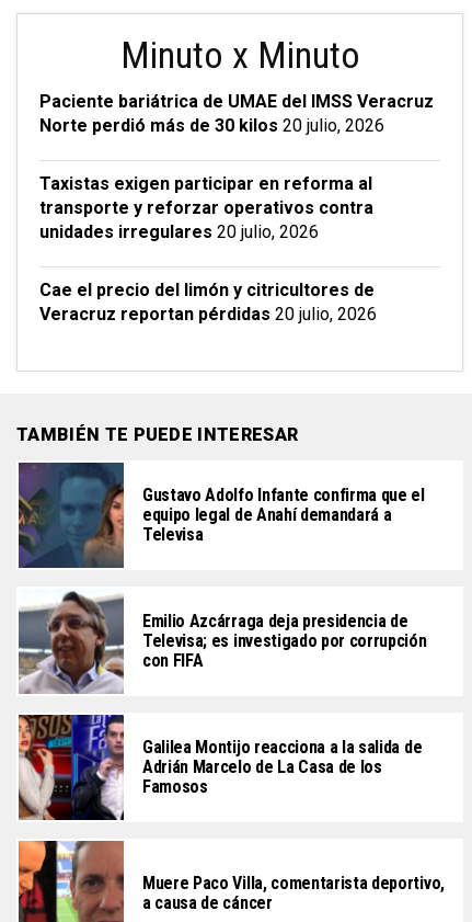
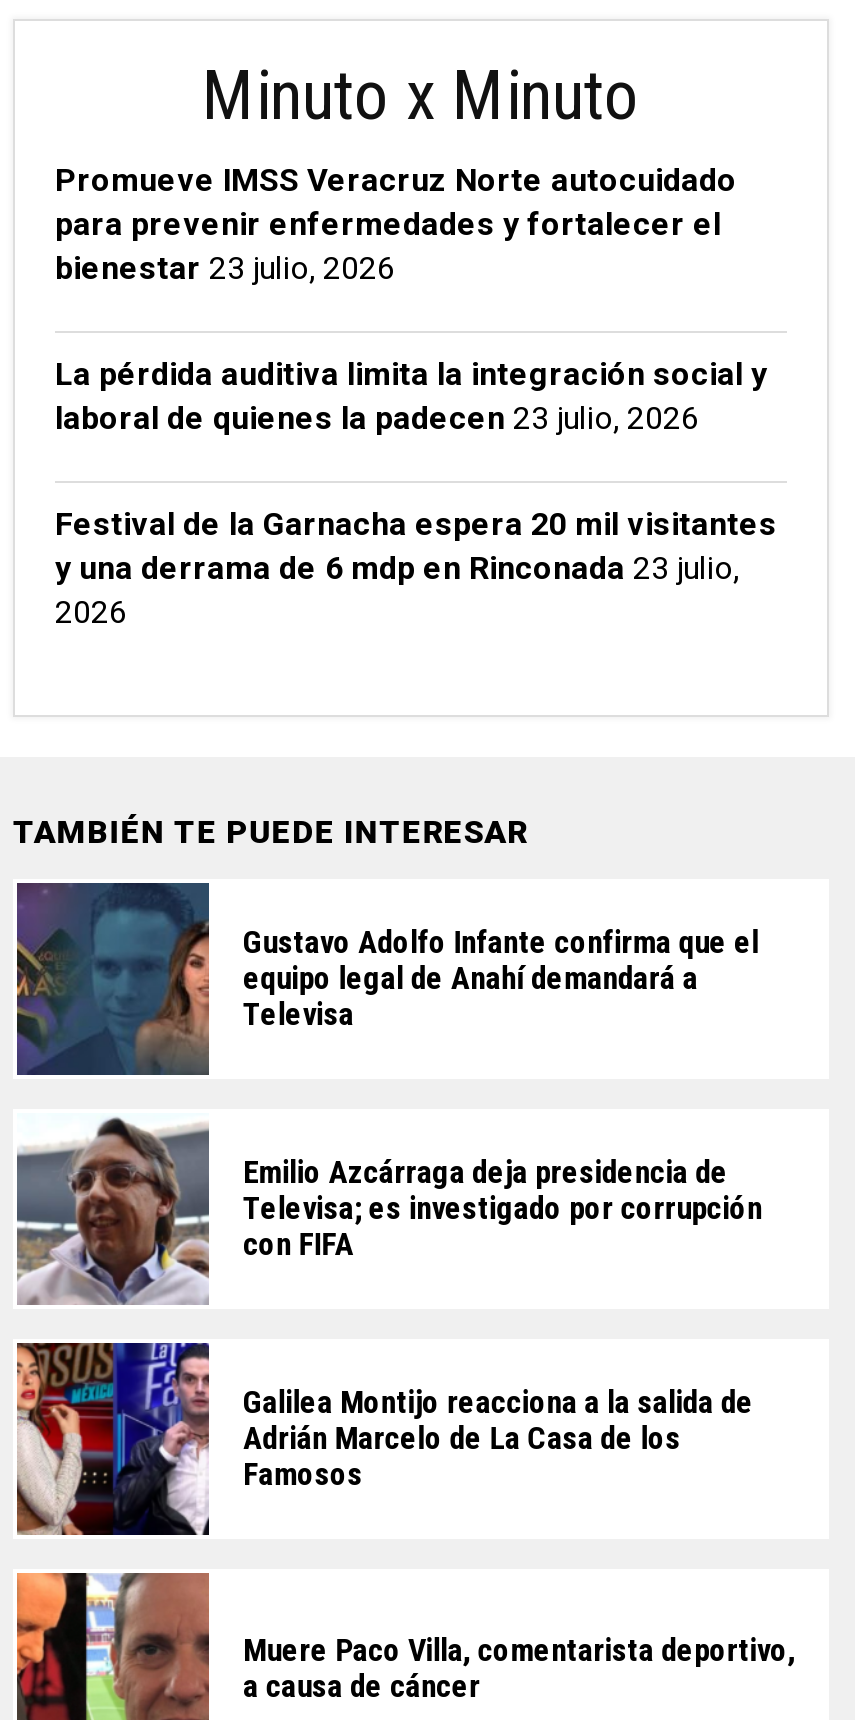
- Paciente bariátrica de UMAE del IMSS Veracruz
- Norte perdió más de 30 kilos 20 julio, 2026
+ Promueve IMSS Veracruz Norte autocuidado
+ para prevenir enfermedades y fortalecer el
+ bienestar 23 julio, 2026

- Taxistas exigen participar en reforma al
- transporte y reforzar operativos contra
- unidades irregulares 20 julio, 2026
+ La pérdida auditiva limita la integración social y
+ laboral de quienes la padecen 23 julio, 2026

- Cae el precio del limón y citricultores de
- Veracruz reportan pérdidas 20 julio, 2026
+ Festival de la Garnacha espera 20 mil visitantes
+ y una derrama de 6 mdp en Rinconada 23 julio,
+ 2026
